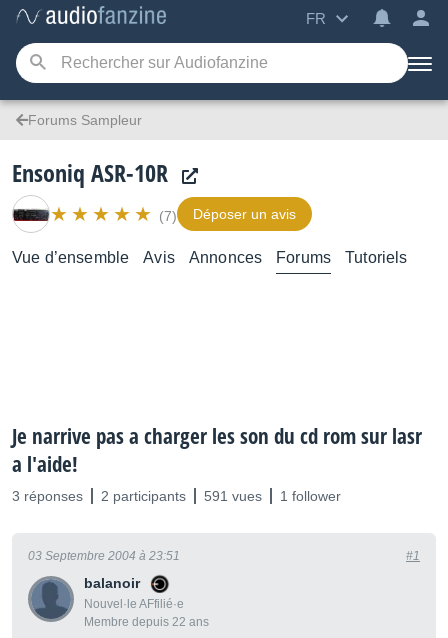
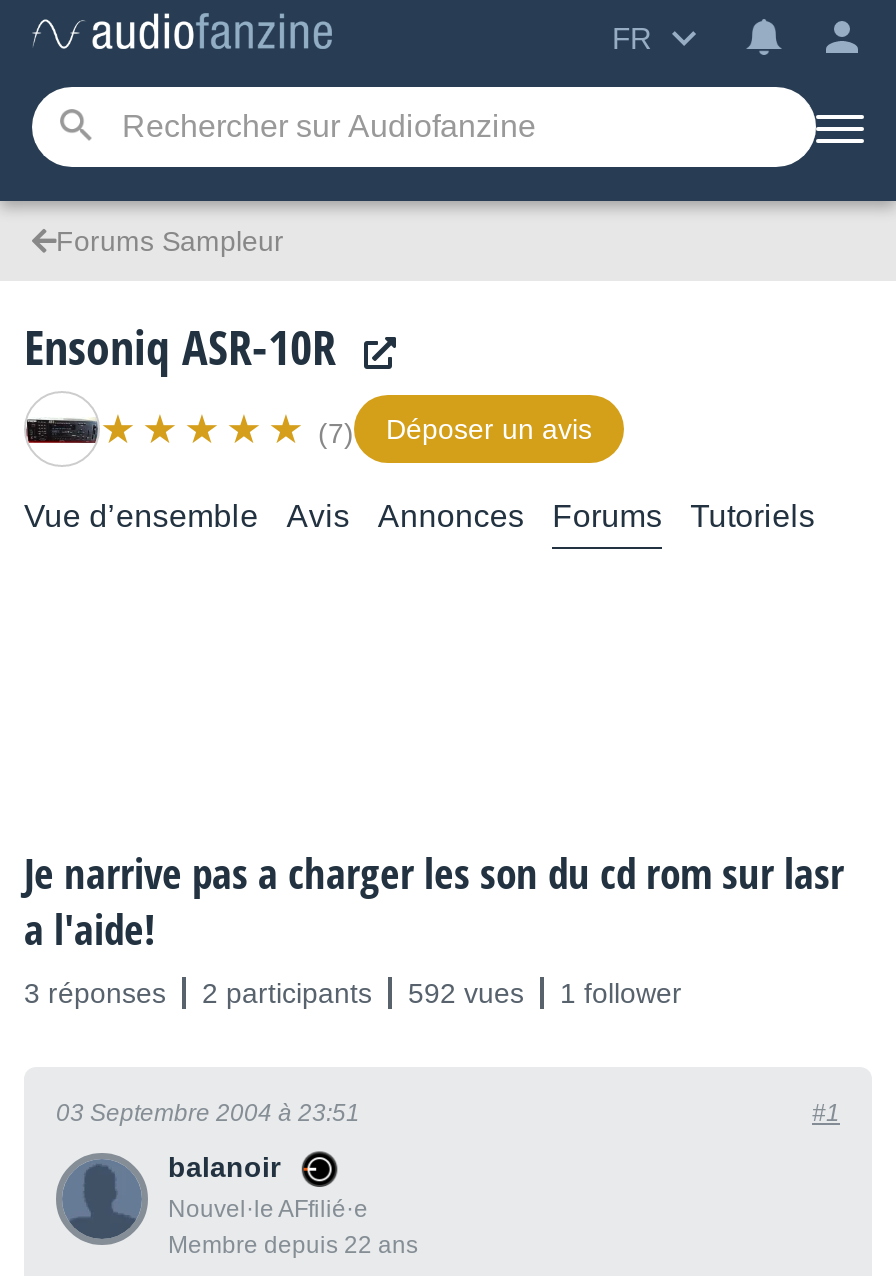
- 3 réponses 2 participants 591 vues 1 follower
+ 3 réponses 2 participants 592 vues 1 follower
